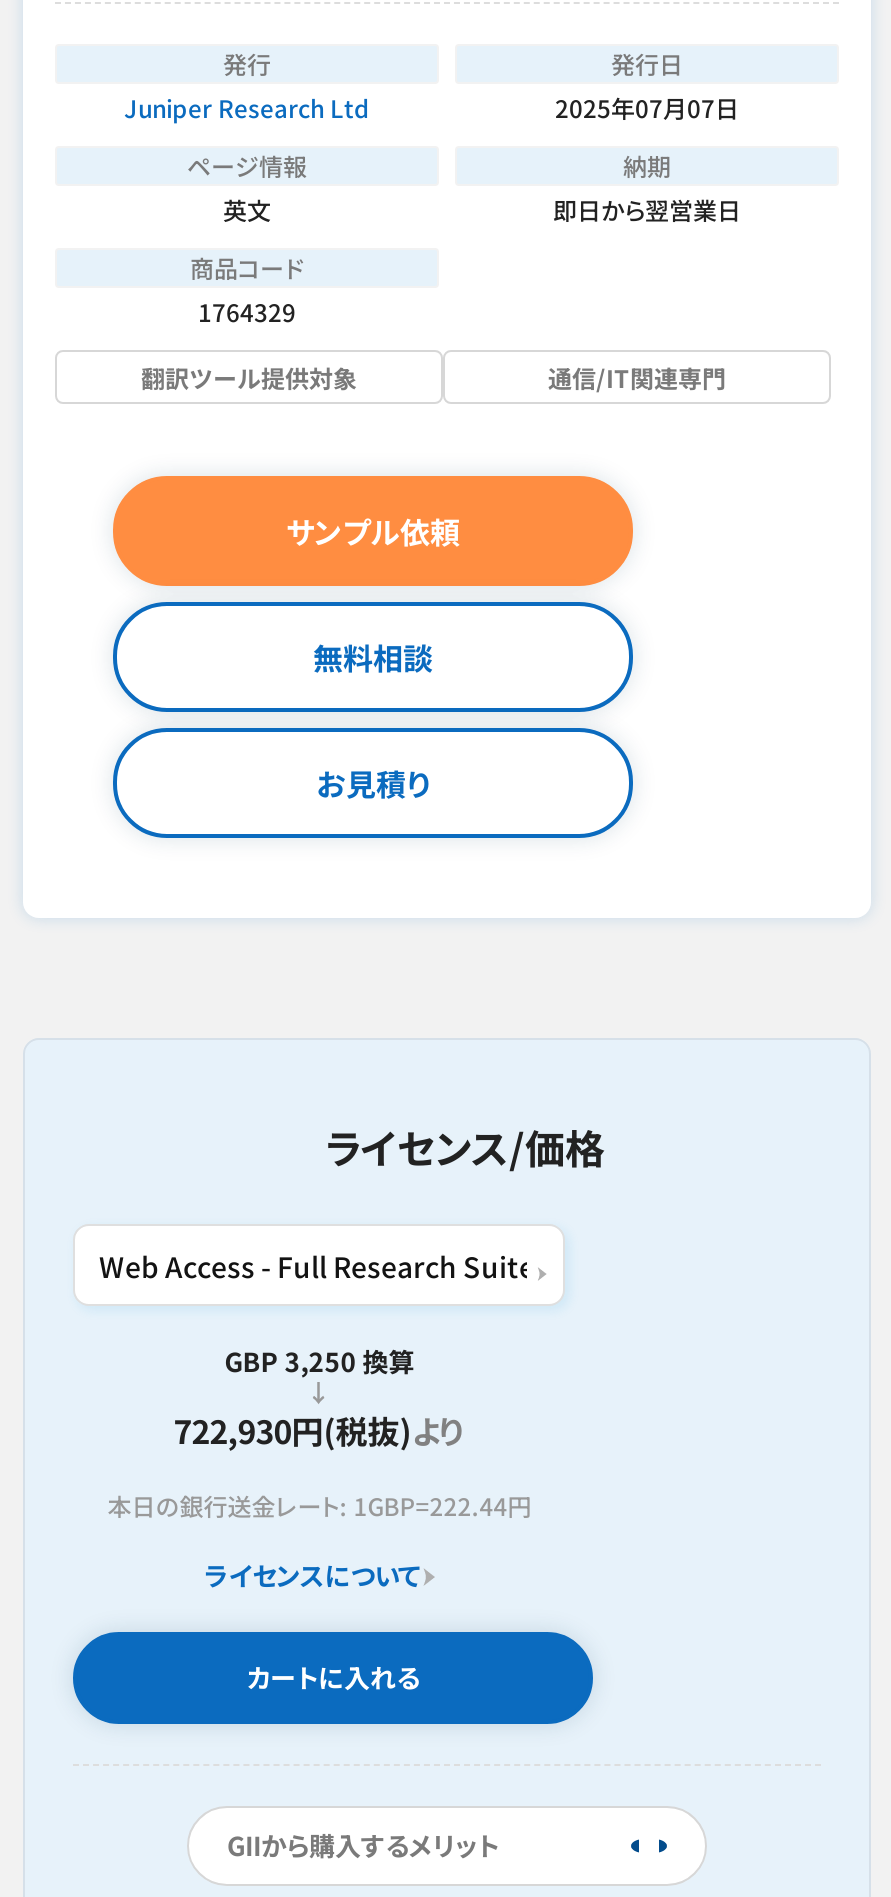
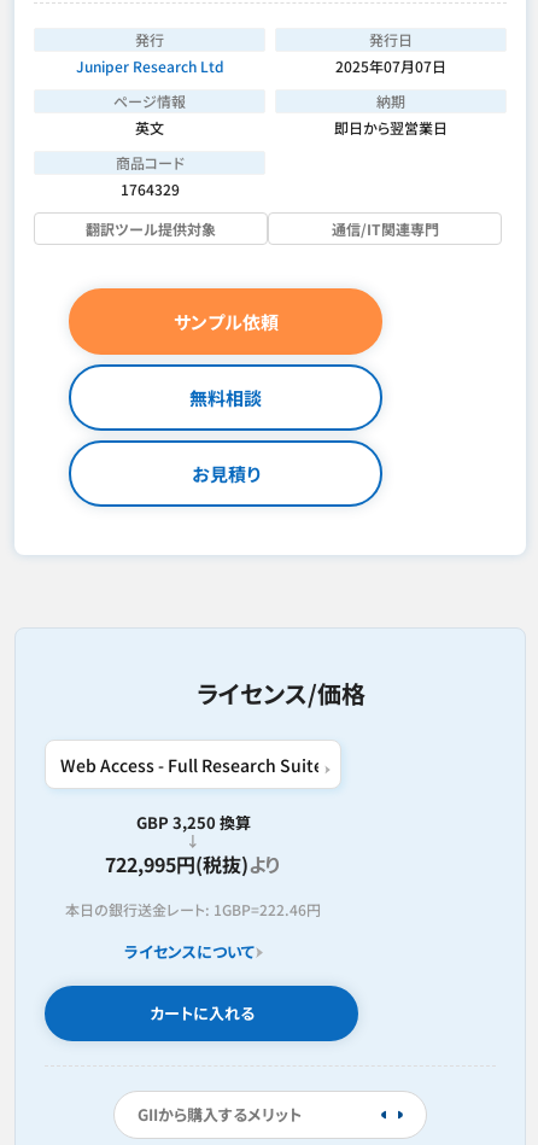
- 722,930円(税抜)より
+ 722,995円(税抜)より

- 本日の銀行送金レート: 1GBP=222.44円
+ 本日の銀行送金レート: 1GBP=222.46円
